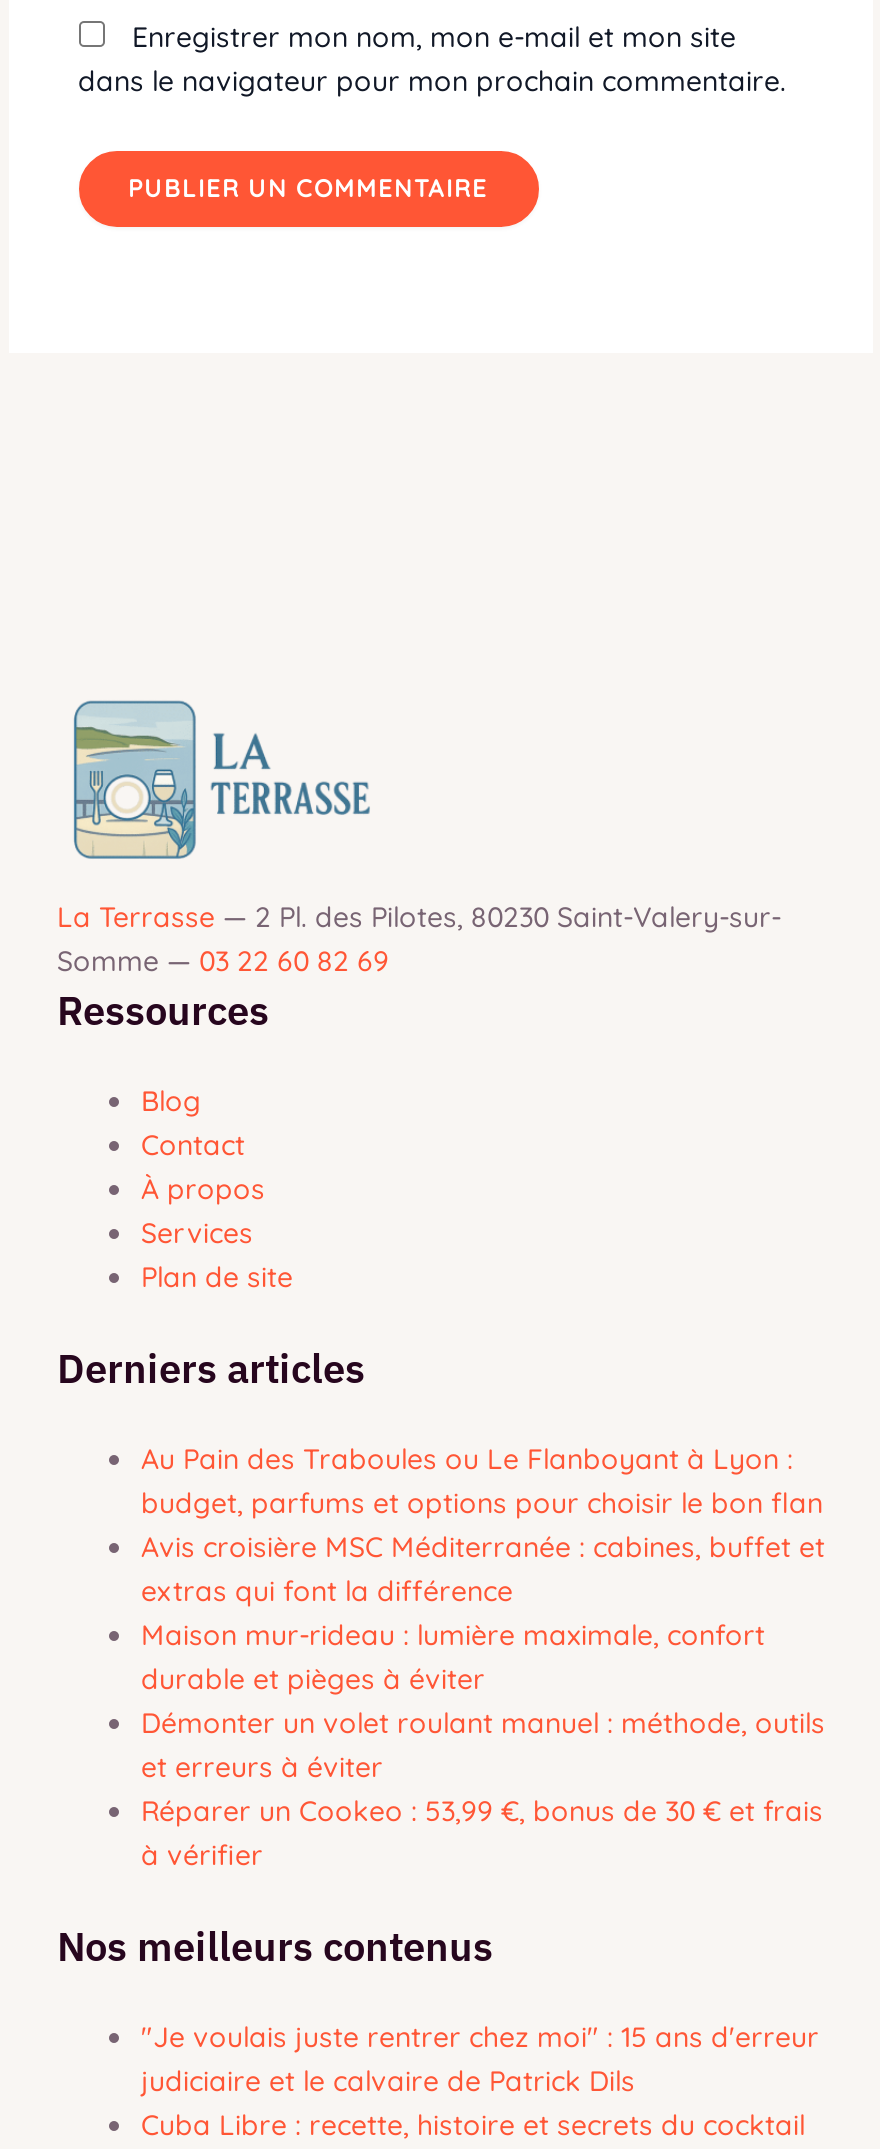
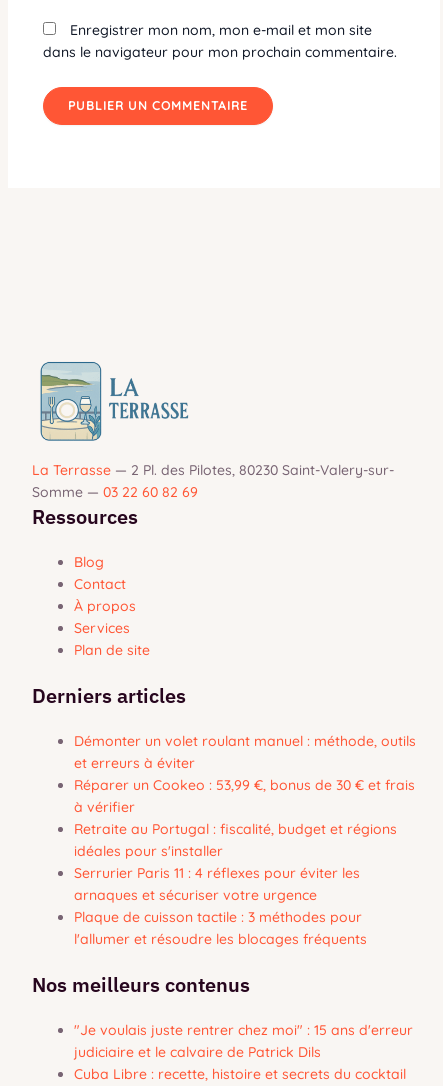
- Au Pain des Traboules ou Le Flanboyant à Lyon :
- budget, parfums et options pour choisir le bon flan
- Avis croisière MSC Méditerranée : cabines, buffet et
- extras qui font la différence
- Maison mur-rideau : lumière maximale, confort
- durable et pièges à éviter

moved up: Démonter un volet roulant manuel : méthode, outils | et erreurs à éviter | Réparer un Cookeo : 53,99 €, bonus de 30 € et frais | à vérifier

+ Retraite au Portugal : fiscalité, budget et régions
+ idéales pour s'installer
+ Serrurier Paris 11 : 4 réflexes pour éviter les
+ arnaques et sécuriser votre urgence
+ Plaque de cuisson tactile : 3 méthodes pour
+ l'allumer et résoudre les blocages fréquents
